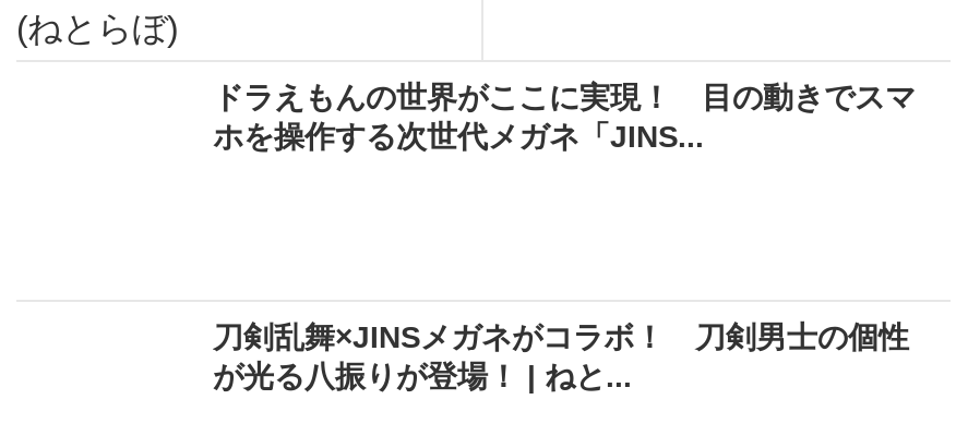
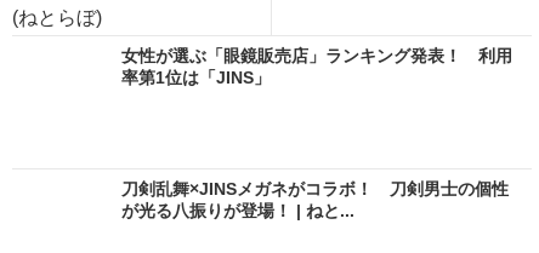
- ドラえもんの世界がここに実現！ 目の動きでスマ
- ホを操作する次世代メガネ「JINS...
+ 女性が選ぶ「眼鏡販売店」ランキング発表！ 利用
+ 率第1位は「JINS」
